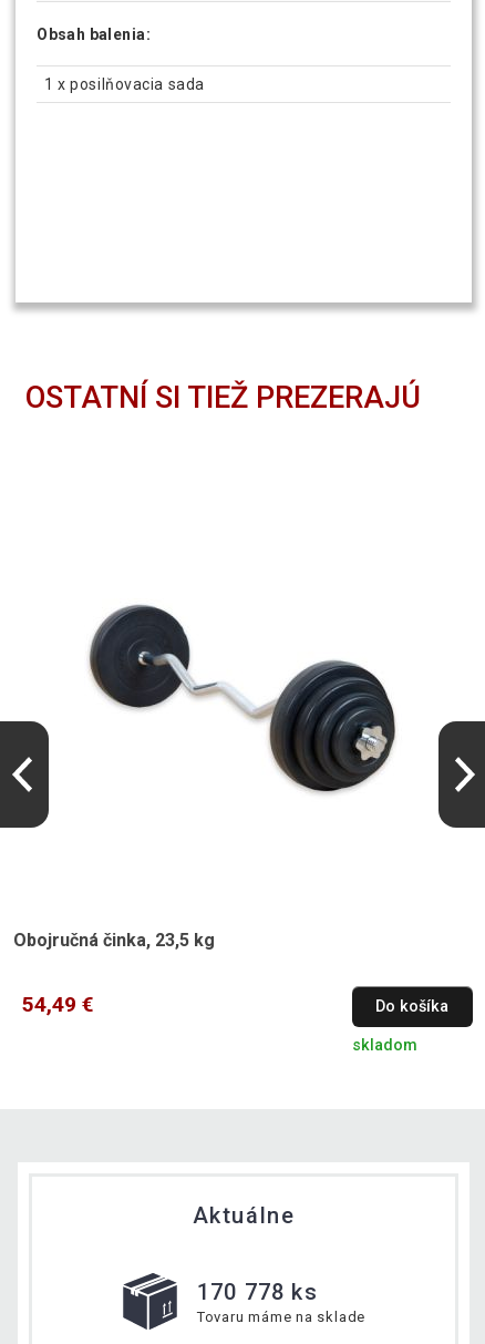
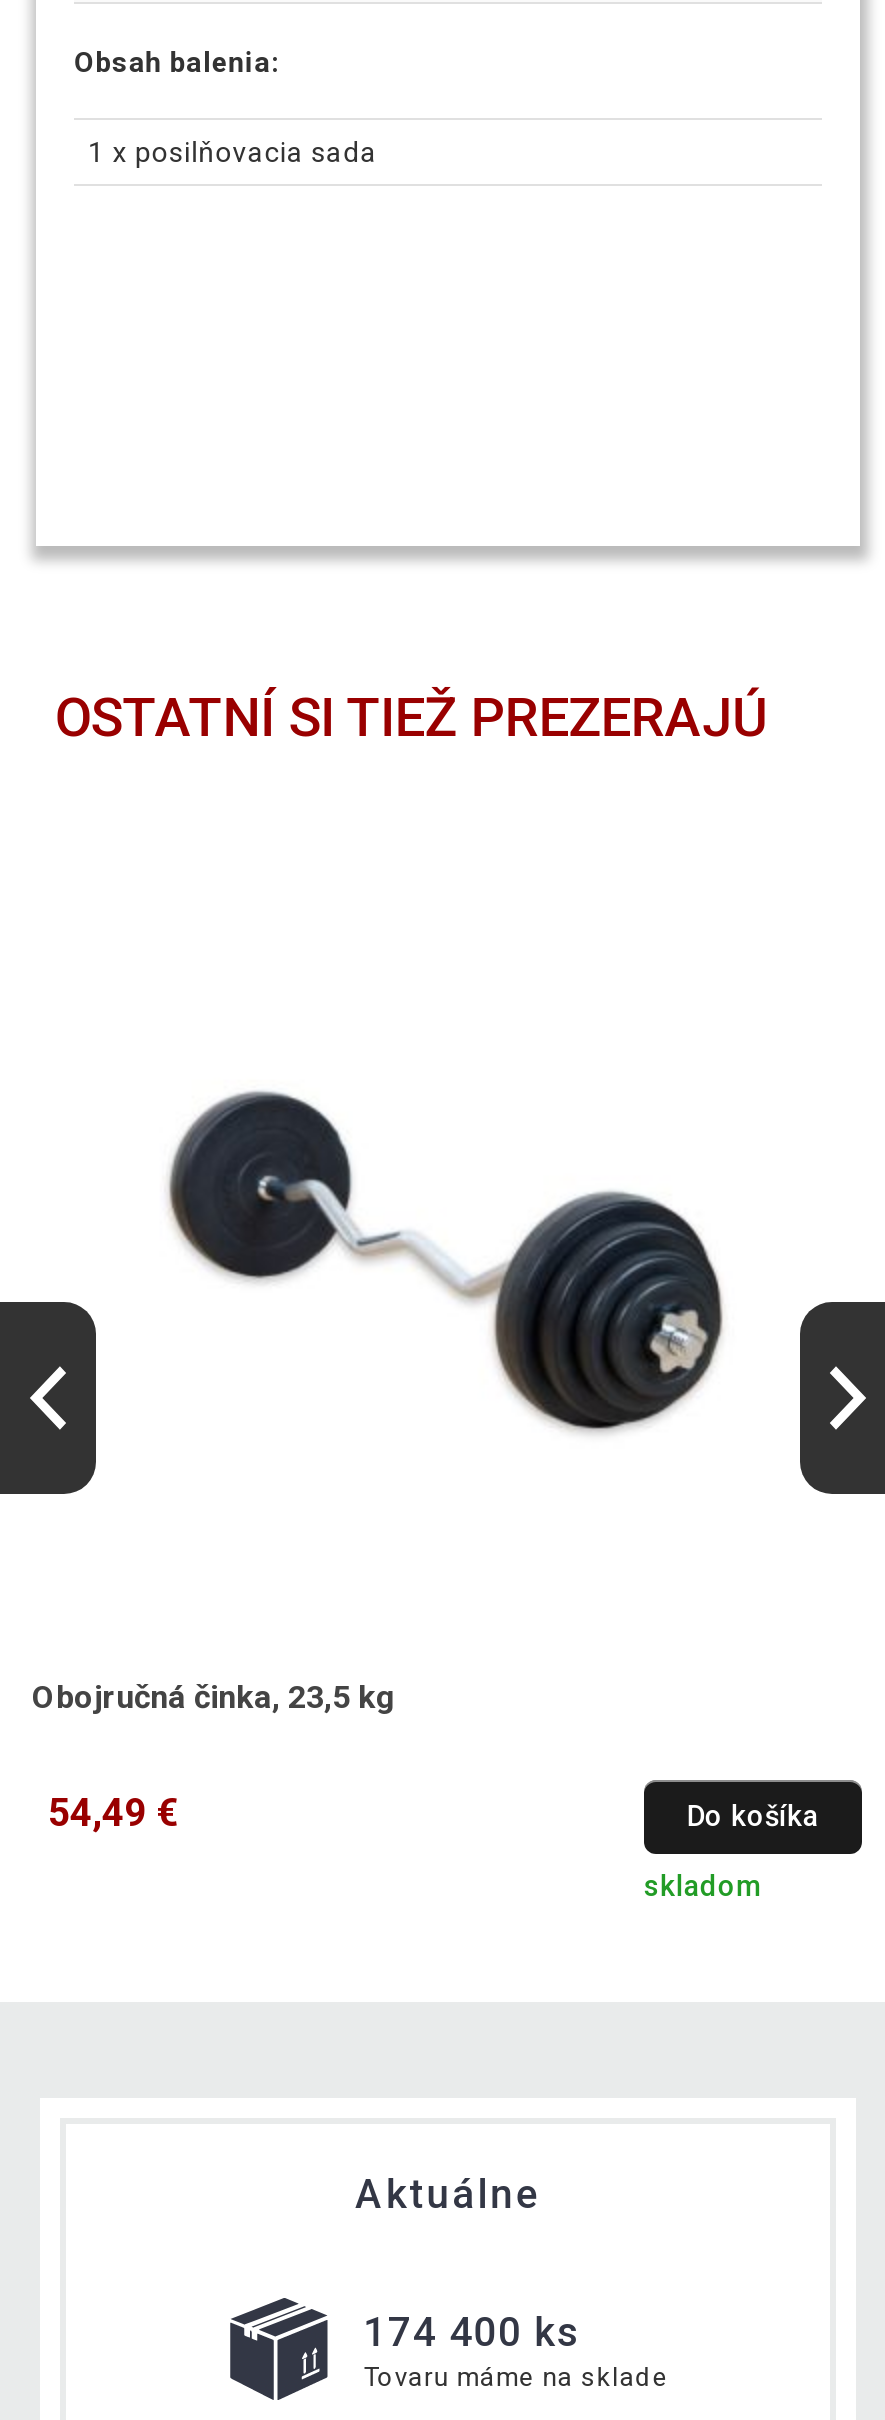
- 170 778 ks
+ 174 400 ks
